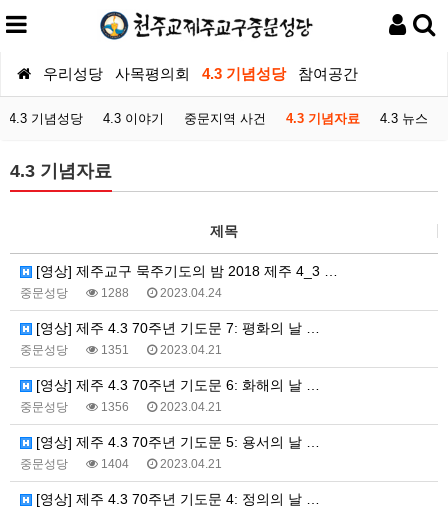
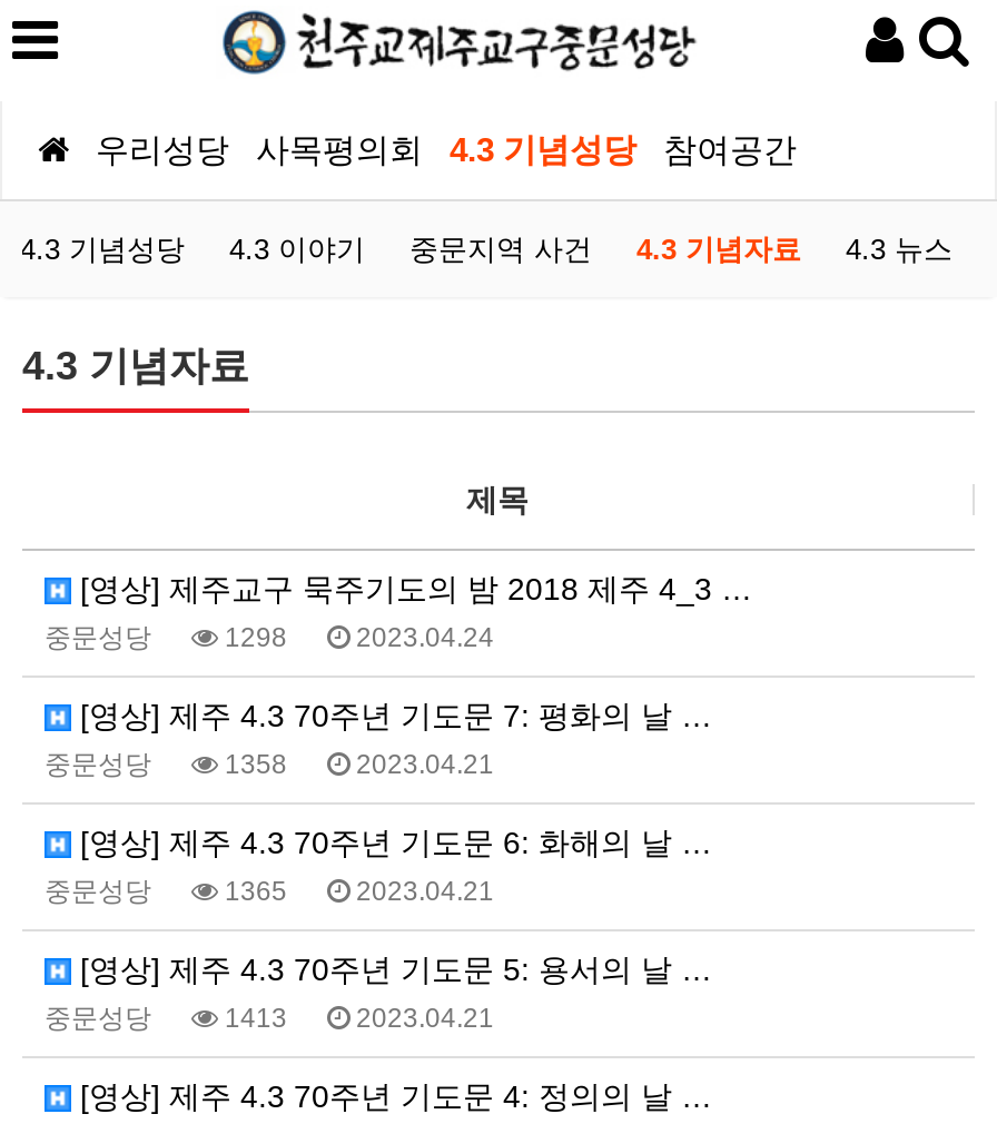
- 1288 2023.04.24
+ 1298 2023.04.24

- 1351 2023.04.21
+ 1358 2023.04.21

- 1356 2023.04.21
+ 1365 2023.04.21

- 1404 2023.04.21
+ 1413 2023.04.21
